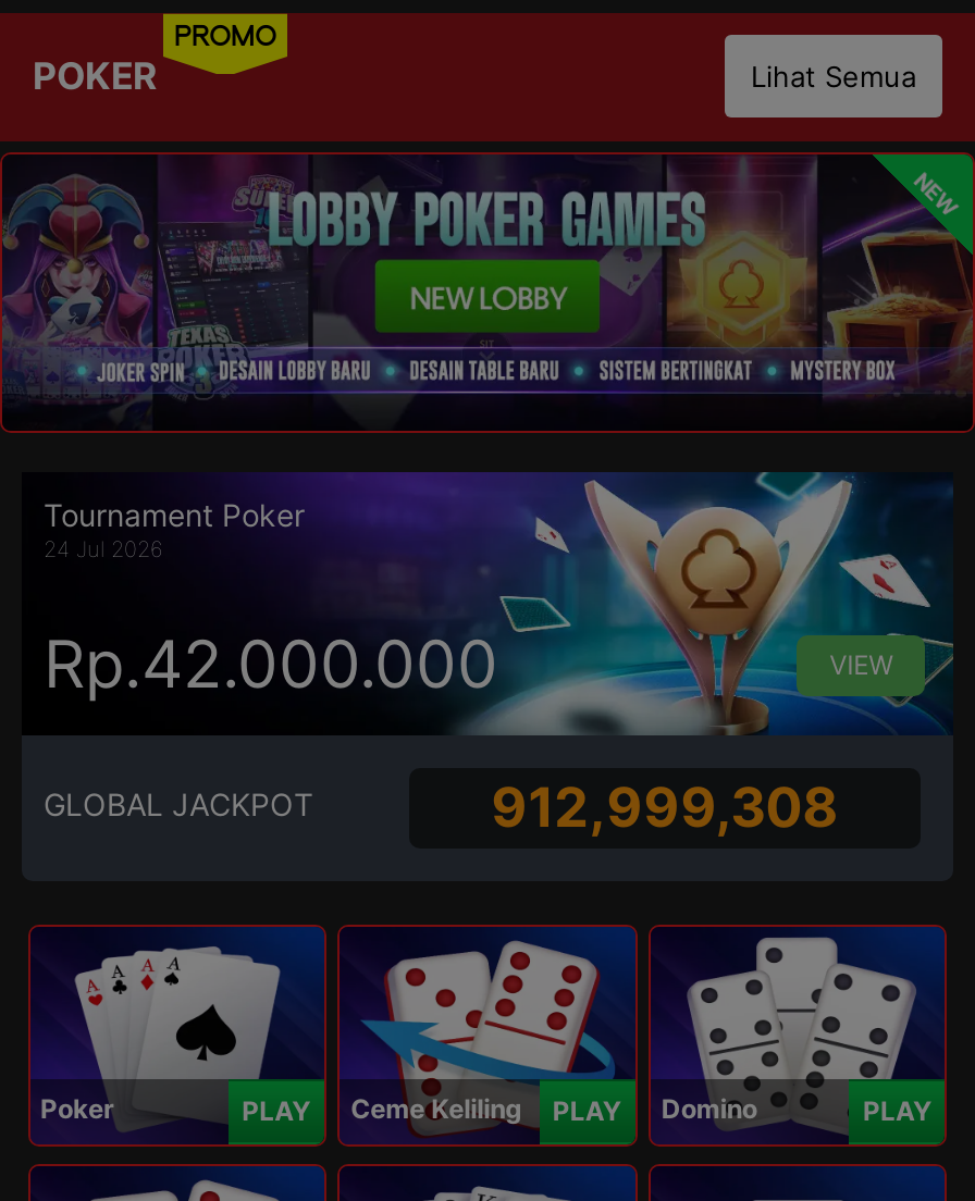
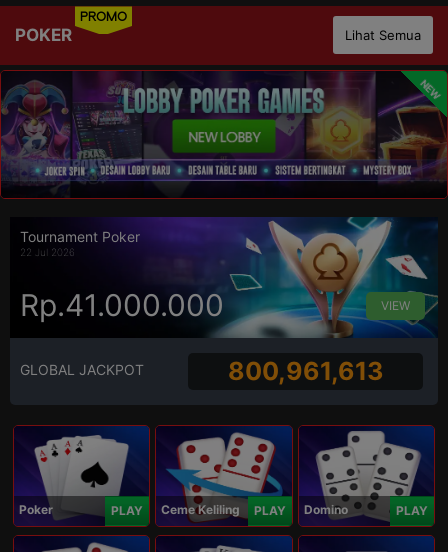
- 24 Jul 2026
+ 22 Jul 2026

- Rp.42.000.000
+ Rp.41.000.000

- 912,999,308
+ 800,961,613
